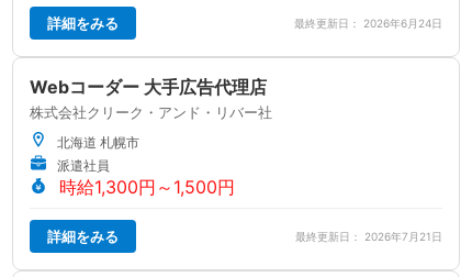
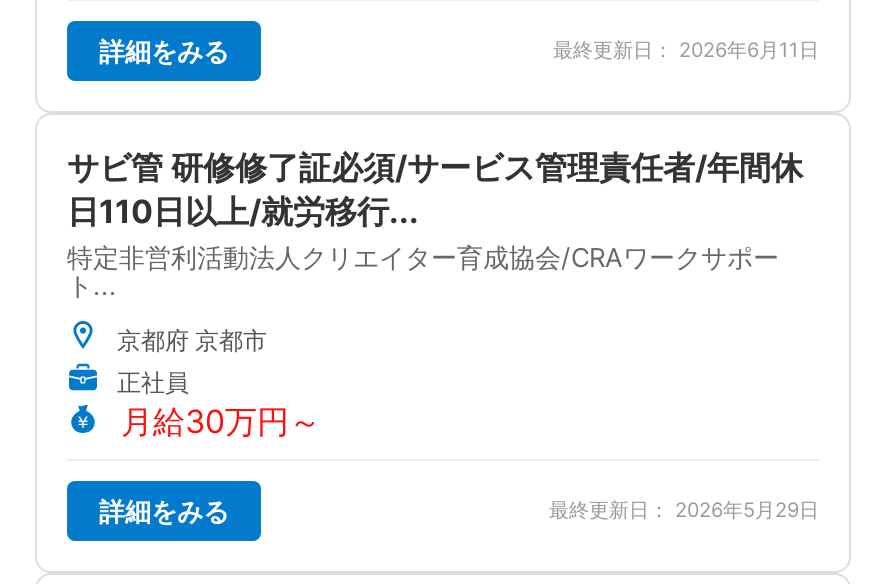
- 最終更新日： 2026年6月24日
+ 最終更新日： 2026年6月11日

- Webコーダー 大手広告代理店
- 株式会社クリーク・アンド・リバー社
+ サビ管 研修修了証必須/サービス管理責任者/年間休
+ 日110日以上/就労移行...
+ 特定非営利活動法人クリエイター育成協会/CRAワークサポー
+ ト...

- 北海道 札幌市
- 派遣社員
- 時給1,300円～1,500円
+ 京都府 京都市
+ 正社員
+ 月給30万円～

- 最終更新日： 2026年7月21日
+ 最終更新日： 2026年5月29日
